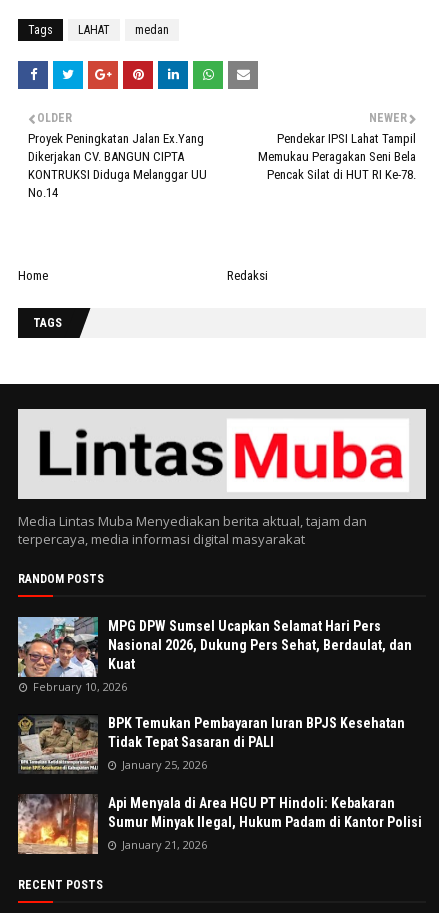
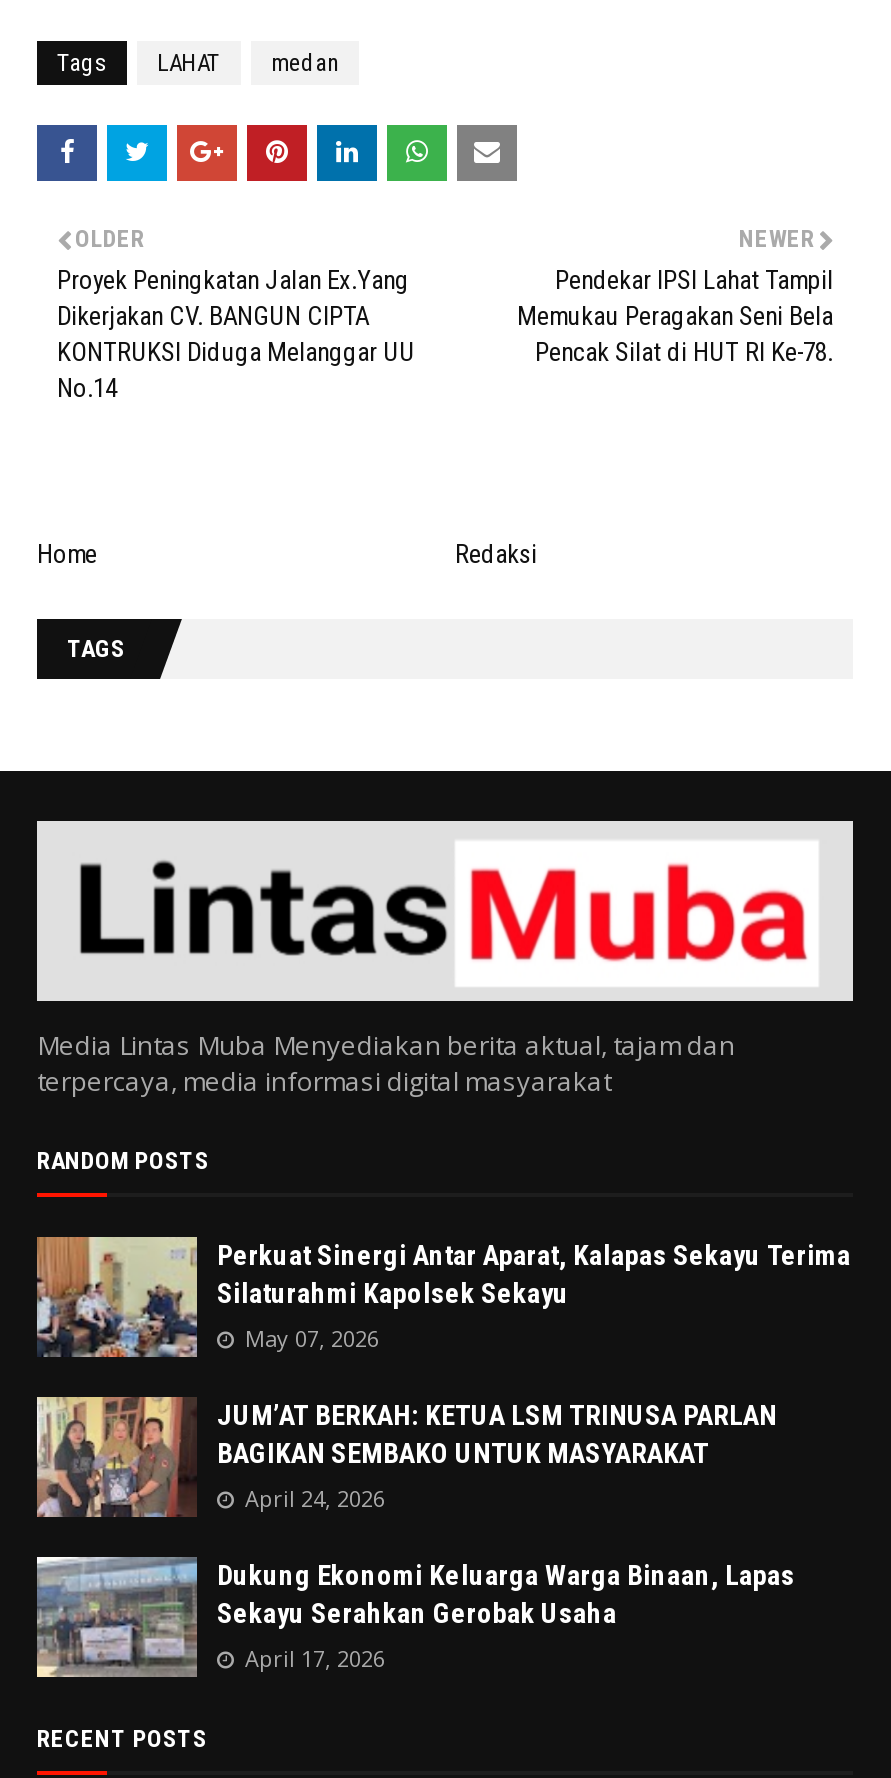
- [image]
- MPG DPW Sumsel Ucapkan Selamat Hari Pers
- Nasional 2026, Dukung Pers Sehat, Berdaulat, dan
- Kuat
- February 10, 2026
+ [image]
+ Perkuat Sinergi Antar Aparat, Kalapas Sekayu Terima
+ Silaturahmi Kapolsek Sekayu
+ May 07, 2026

- [image]
- BPK Temukan Pembayaran Iuran BPJS Kesehatan
- Tidak Tepat Sasaran di PALI
- January 25, 2026
+ [image]
+ JUM’AT BERKAH: KETUA LSM TRINUSA PARLAN
+ BAGIKAN SEMBAKO UNTUK MASYARAKAT
+ April 24, 2026

- [image]
- Api Menyala di Area HGU PT Hindoli: Kebakaran
- Sumur Minyak Ilegal, Hukum Padam di Kantor Polisi
- January 21, 2026
+ [image]
+ Dukung Ekonomi Keluarga Warga Binaan, Lapas
+ Sekayu Serahkan Gerobak Usaha
+ April 17, 2026
